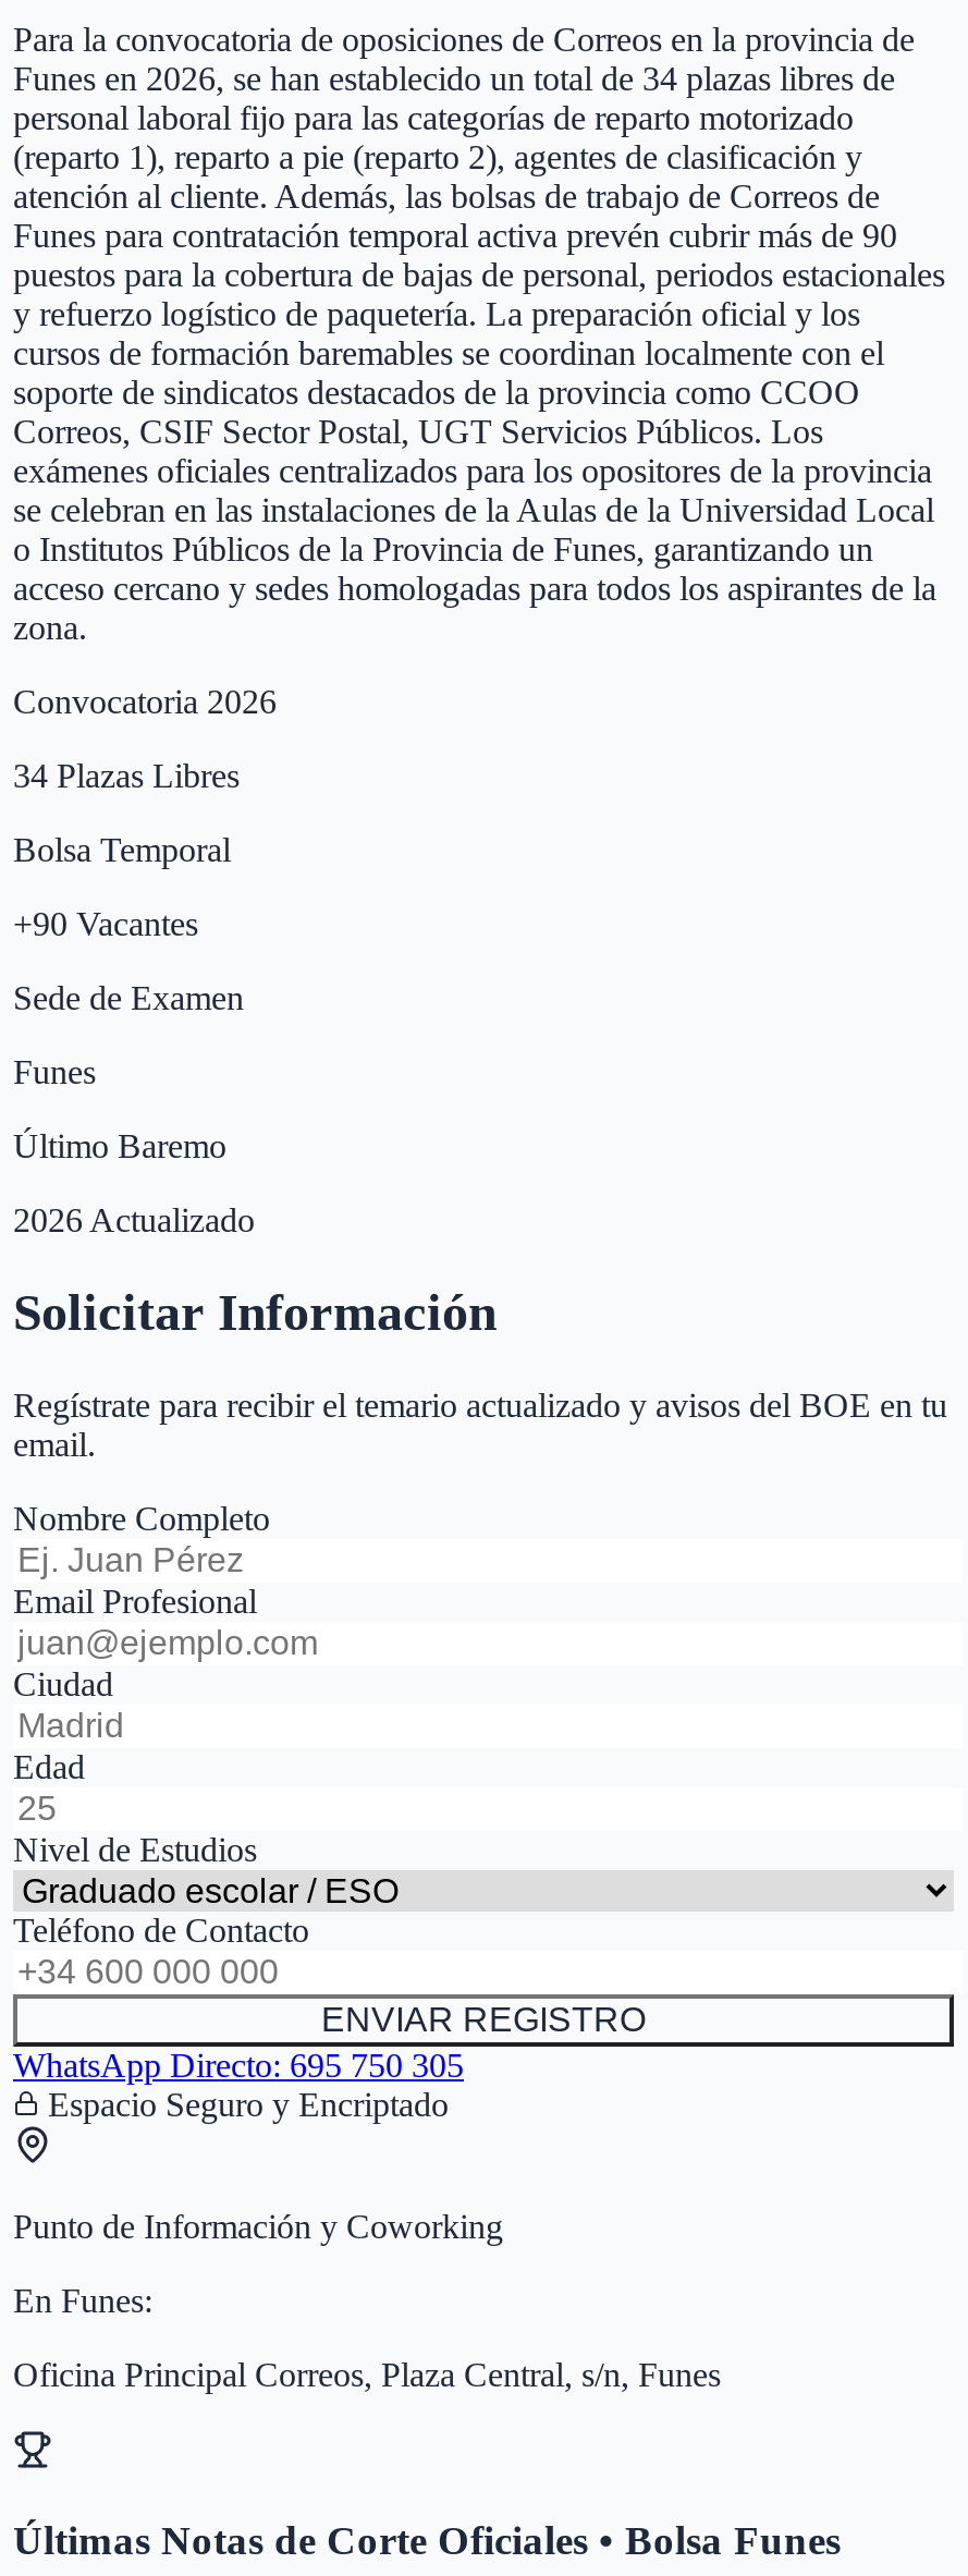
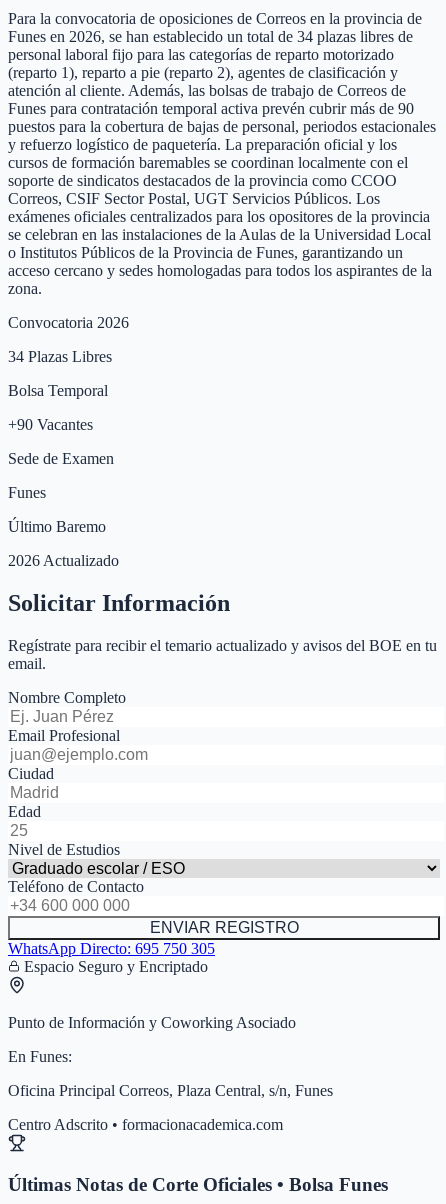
- Punto de Información y Coworking
+ Punto de Información y Coworking Asociado

+ Centro Adscrito • formacionacademica.com
